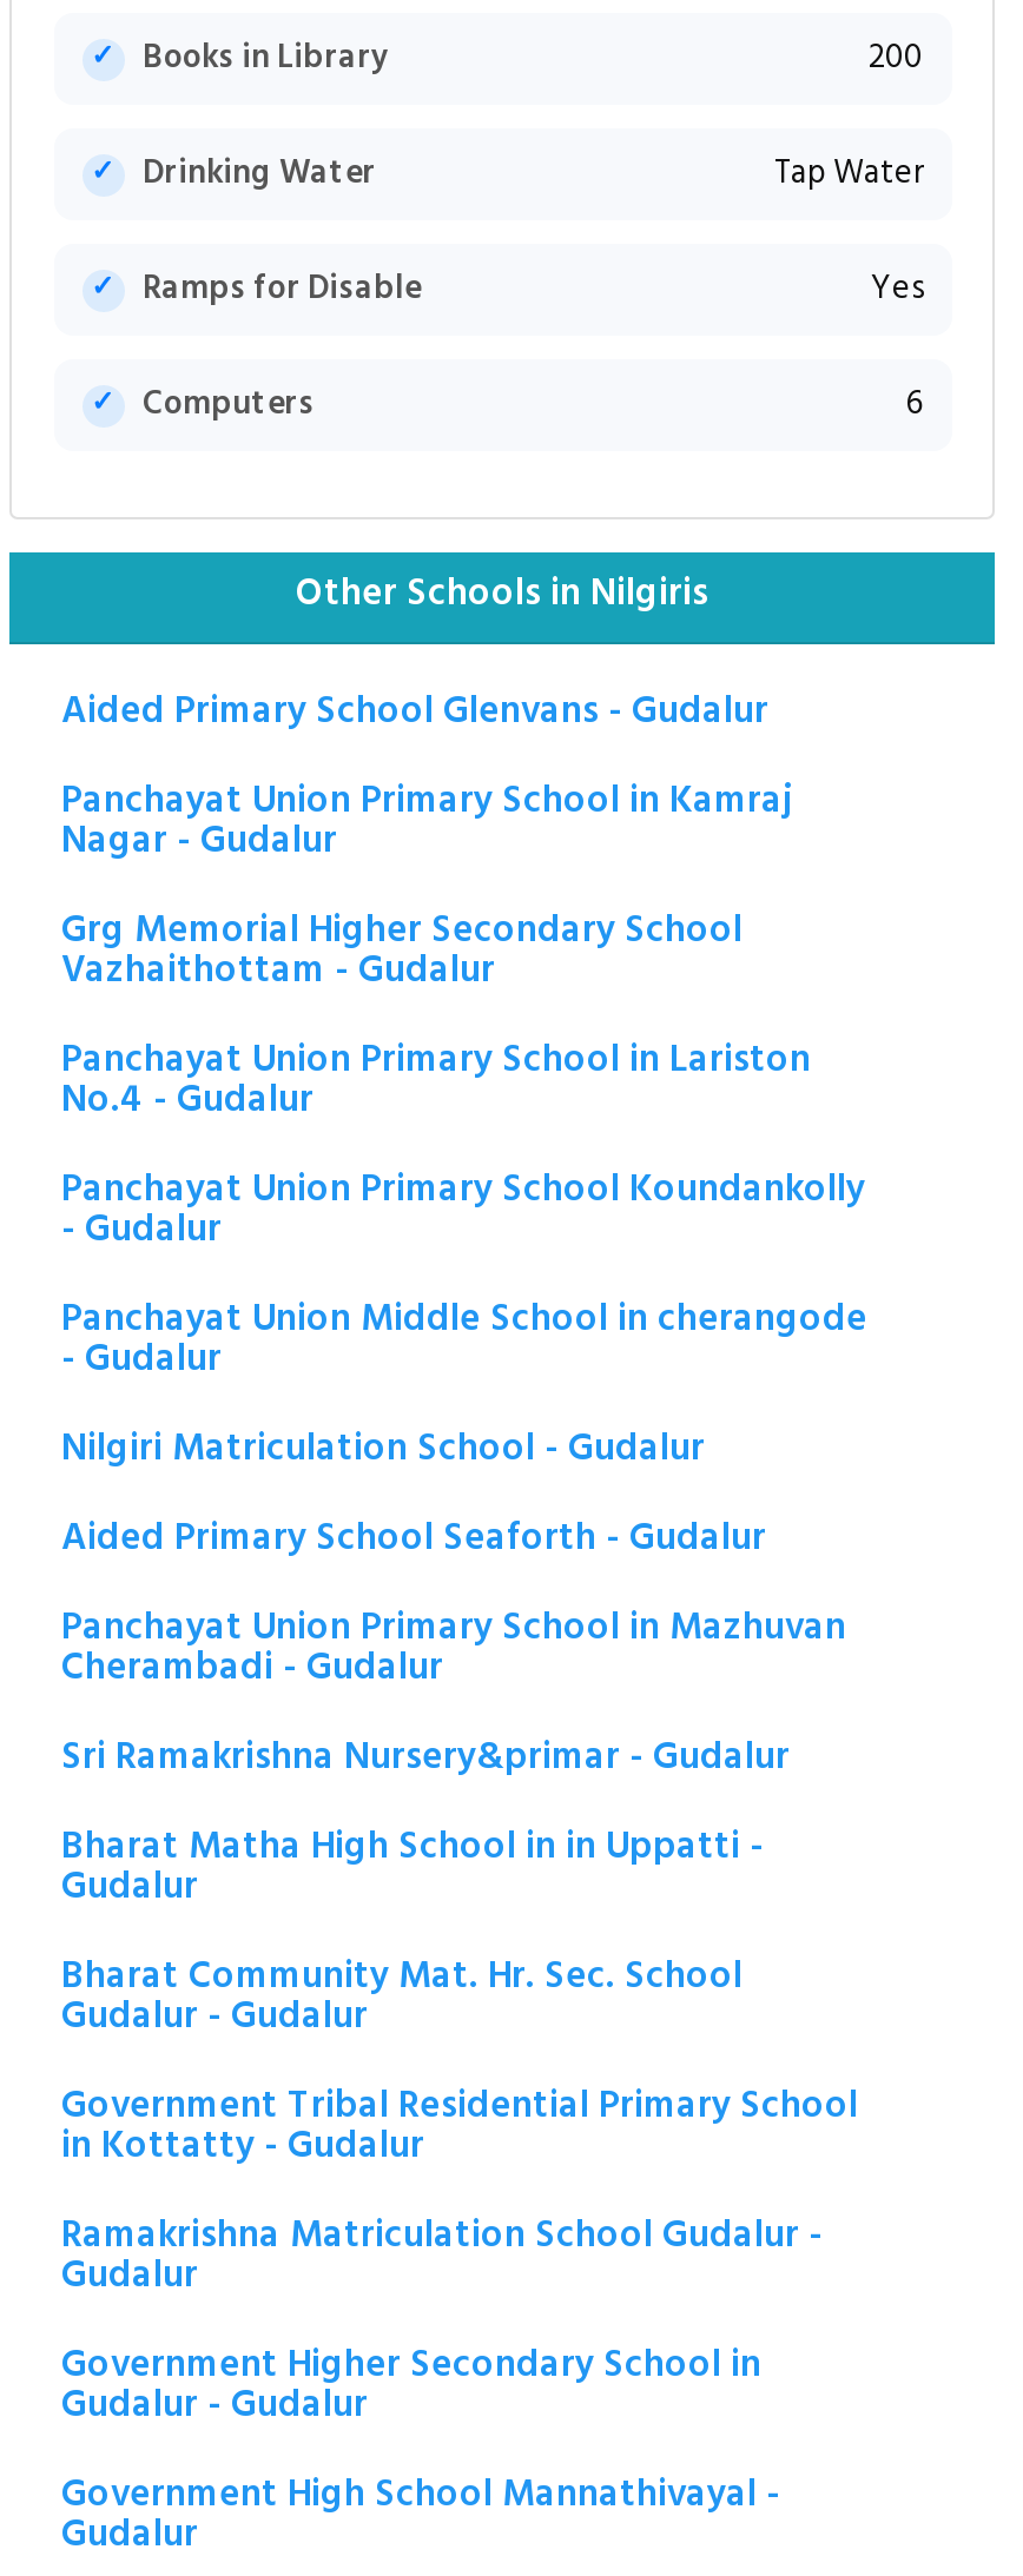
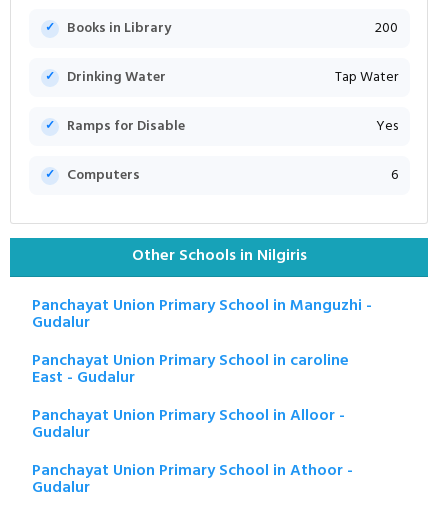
- Aided Primary School Glenvans - Gudalur
- Panchayat Union Primary School in Kamraj
- Nagar - Gudalur
- Grg Memorial Higher Secondary School
- Vazhaithottam - Gudalur
- Panchayat Union Primary School in Lariston
- No.4 - Gudalur
- Panchayat Union Primary School Koundankolly
- - Gudalur
- Panchayat Union Middle School in cherangode
- - Gudalur
- Nilgiri Matriculation School - Gudalur
- Aided Primary School Seaforth - Gudalur
- Panchayat Union Primary School in Mazhuvan
- Cherambadi - Gudalur
- Sri Ramakrishna Nursery&primar - Gudalur
- Bharat Matha High School in in Uppatti -
+ Panchayat Union Primary School in Manguzhi -

- Bharat Community Mat. Hr. Sec. School
- Gudalur - Gudalur
- Government Tribal Residential Primary School
- in Kottatty - Gudalur
- Ramakrishna Matriculation School Gudalur -
+ Panchayat Union Primary School in caroline
+ East - Gudalur
+ Panchayat Union Primary School in Alloor -

- Government Higher Secondary School in
- Gudalur - Gudalur
- Government High School Mannathivayal -
+ Panchayat Union Primary School in Athoor -
